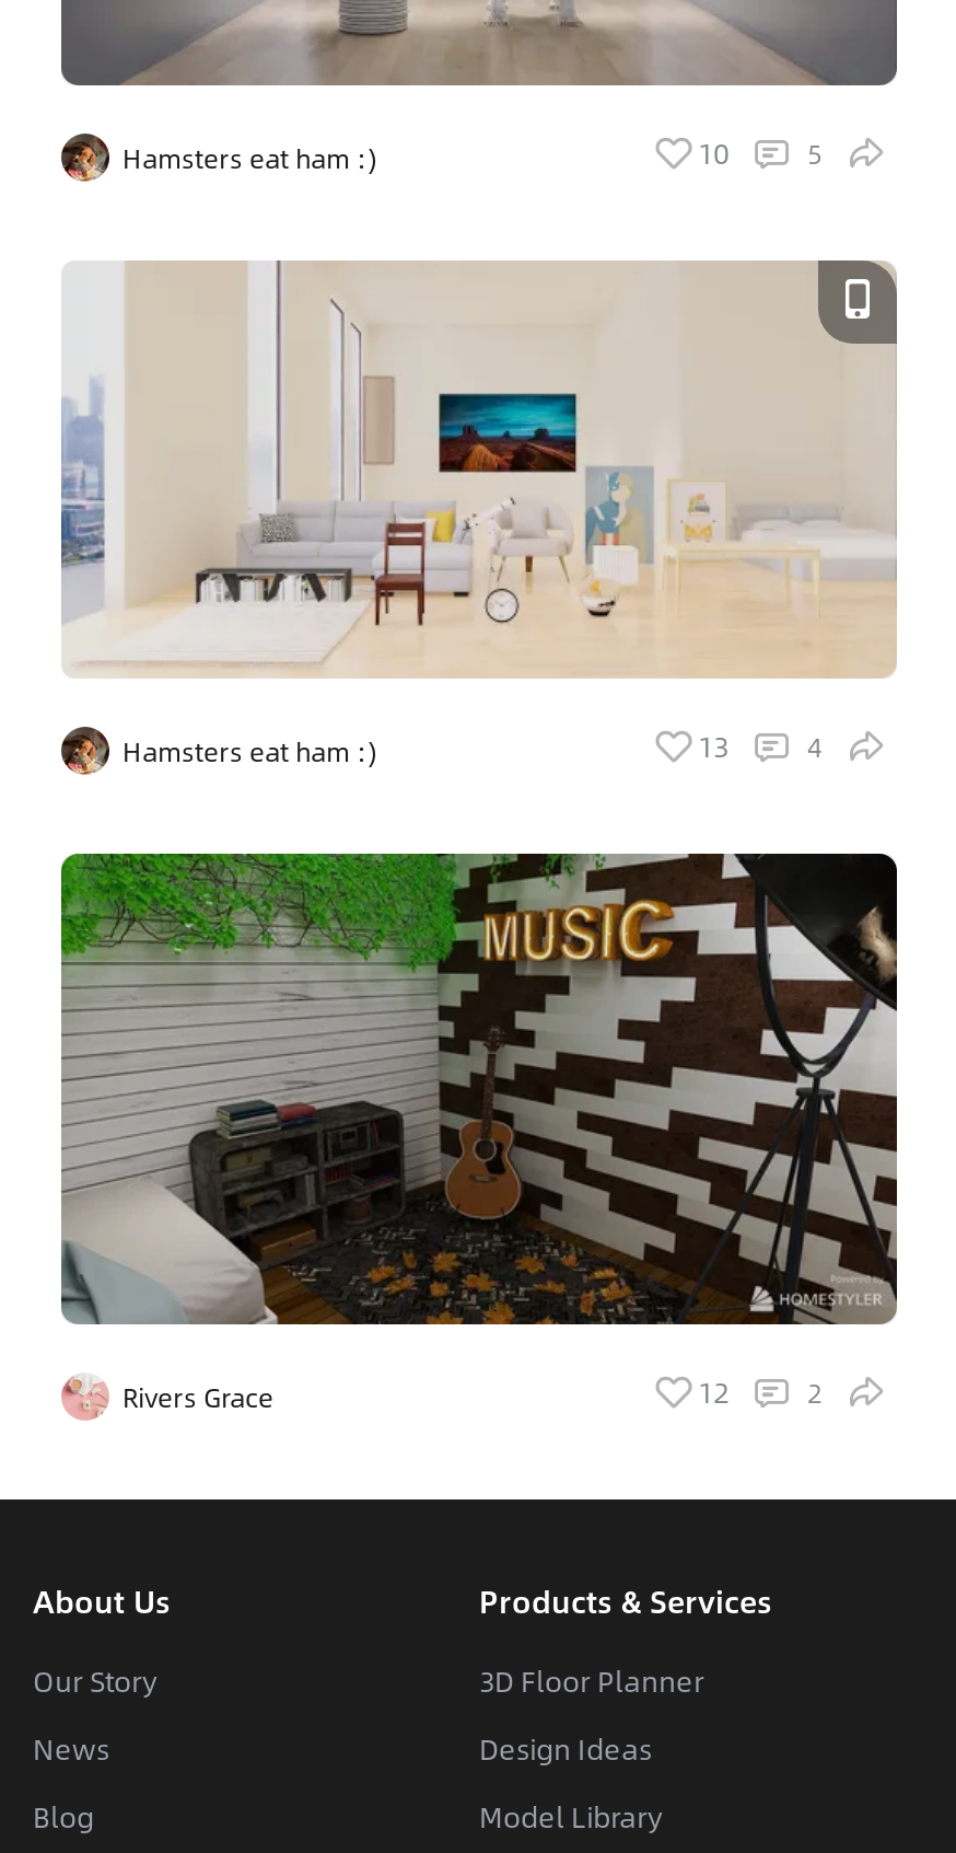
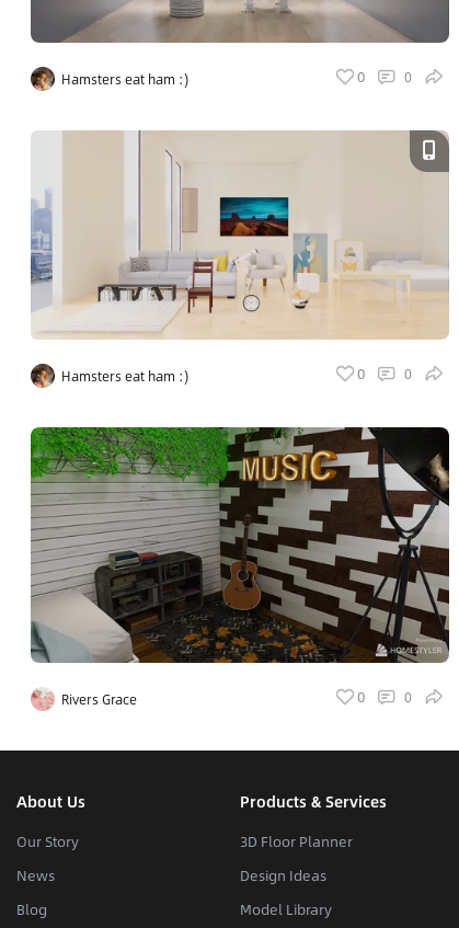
- 10
+ 0

- 5
+ 0

- 13
+ 0

- 4
+ 0

- 12
+ 0

- 2
+ 0
